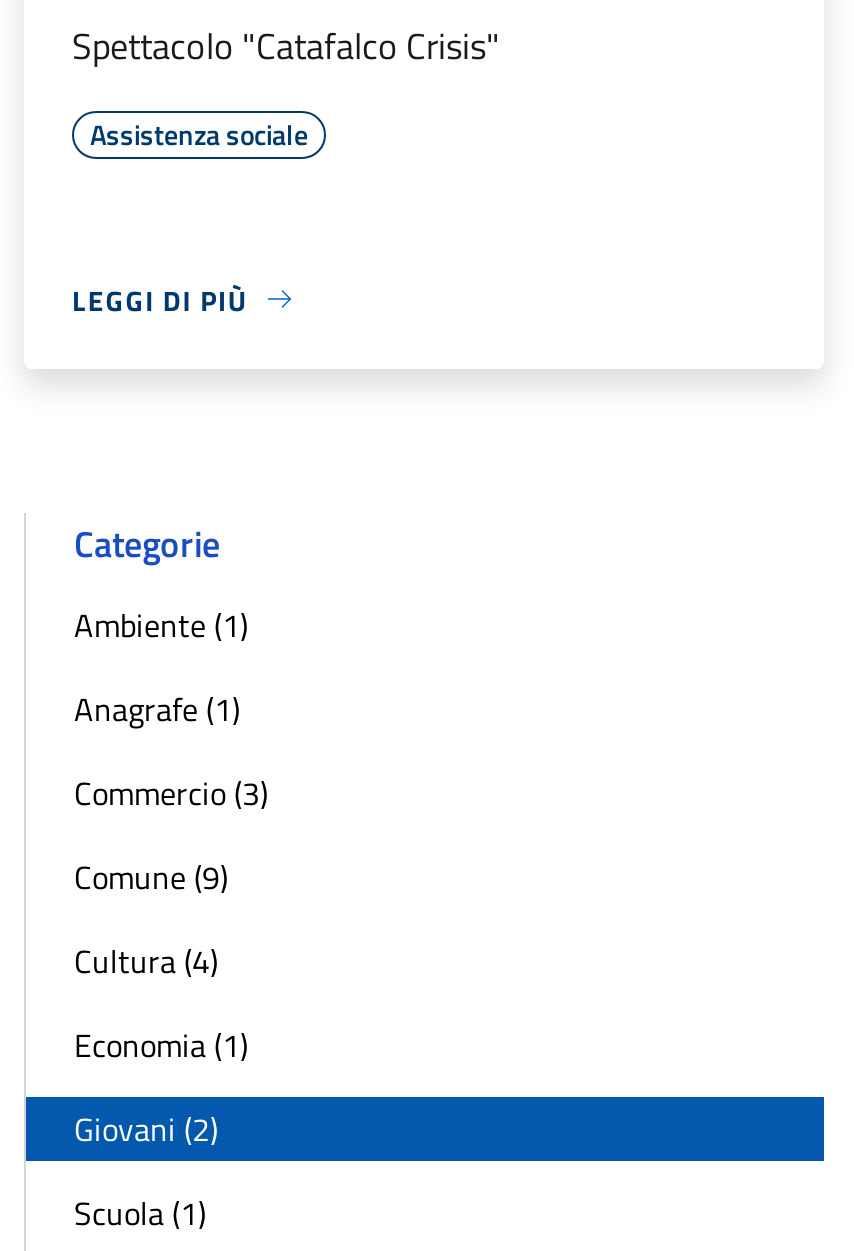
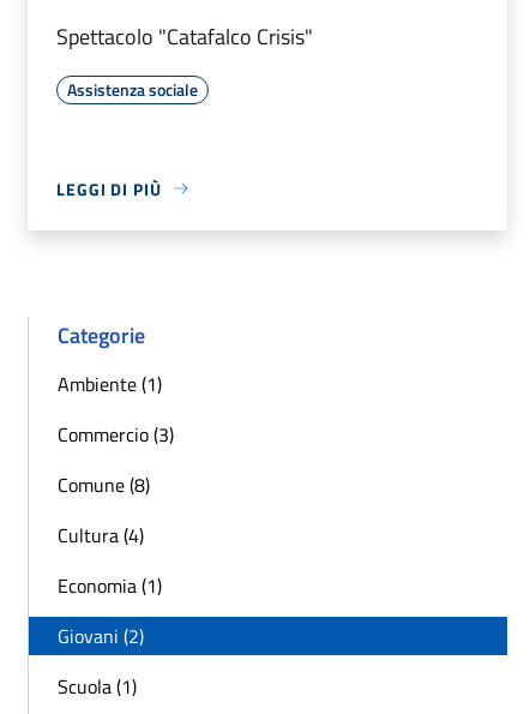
- Anagrafe (1)

- Comune (9)
+ Comune (8)
